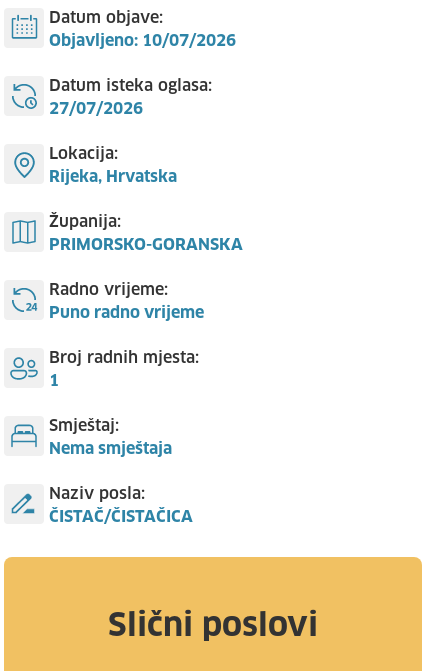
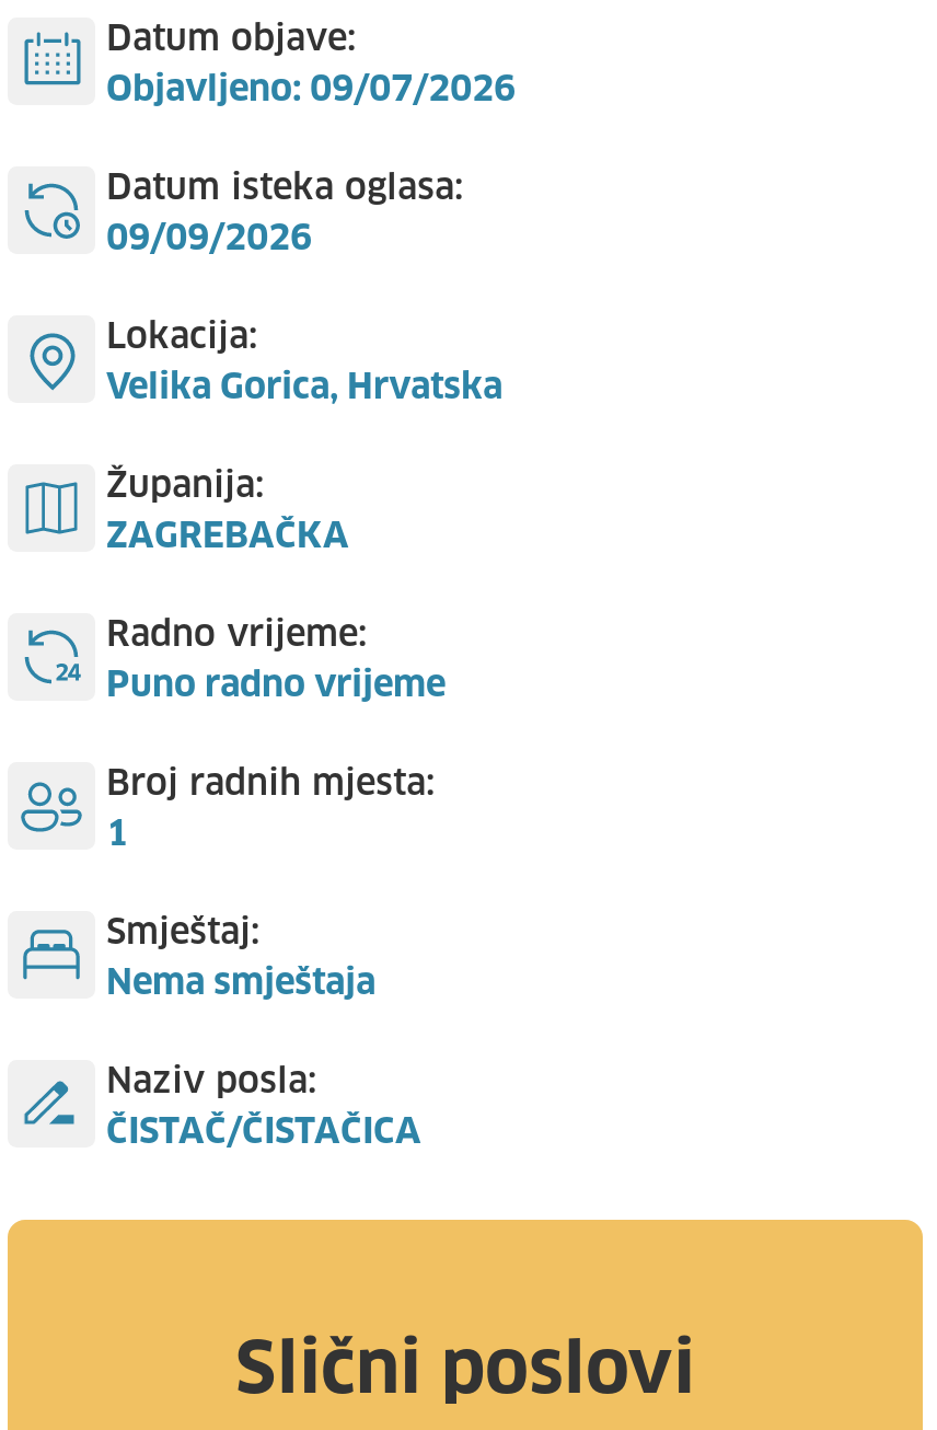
- Objavljeno: 10/07/2026
+ Objavljeno: 09/07/2026

- 27/07/2026
+ 09/09/2026

- Rijeka, Hrvatska
+ Velika Gorica, Hrvatska

- PRIMORSKO-GORANSKA
+ ZAGREBAČKA
